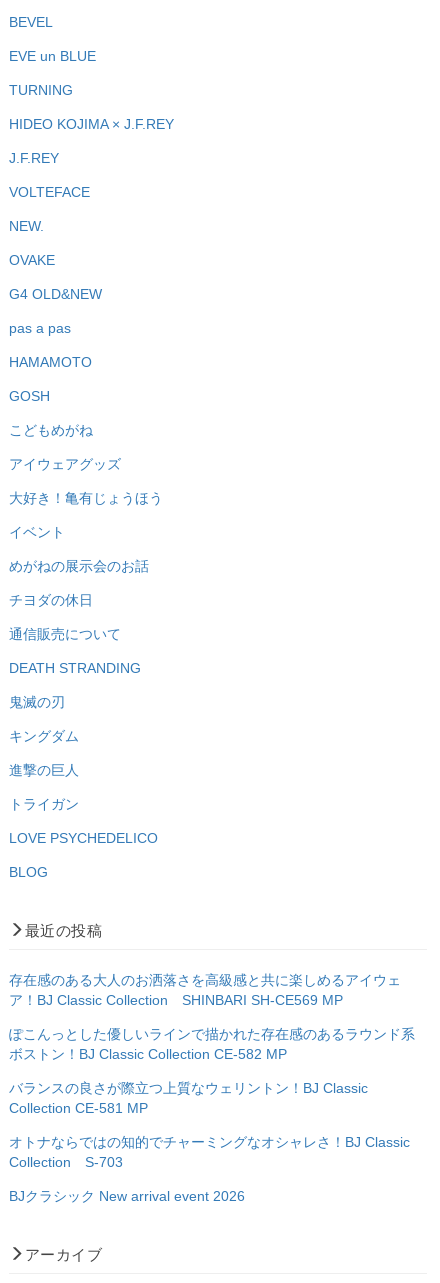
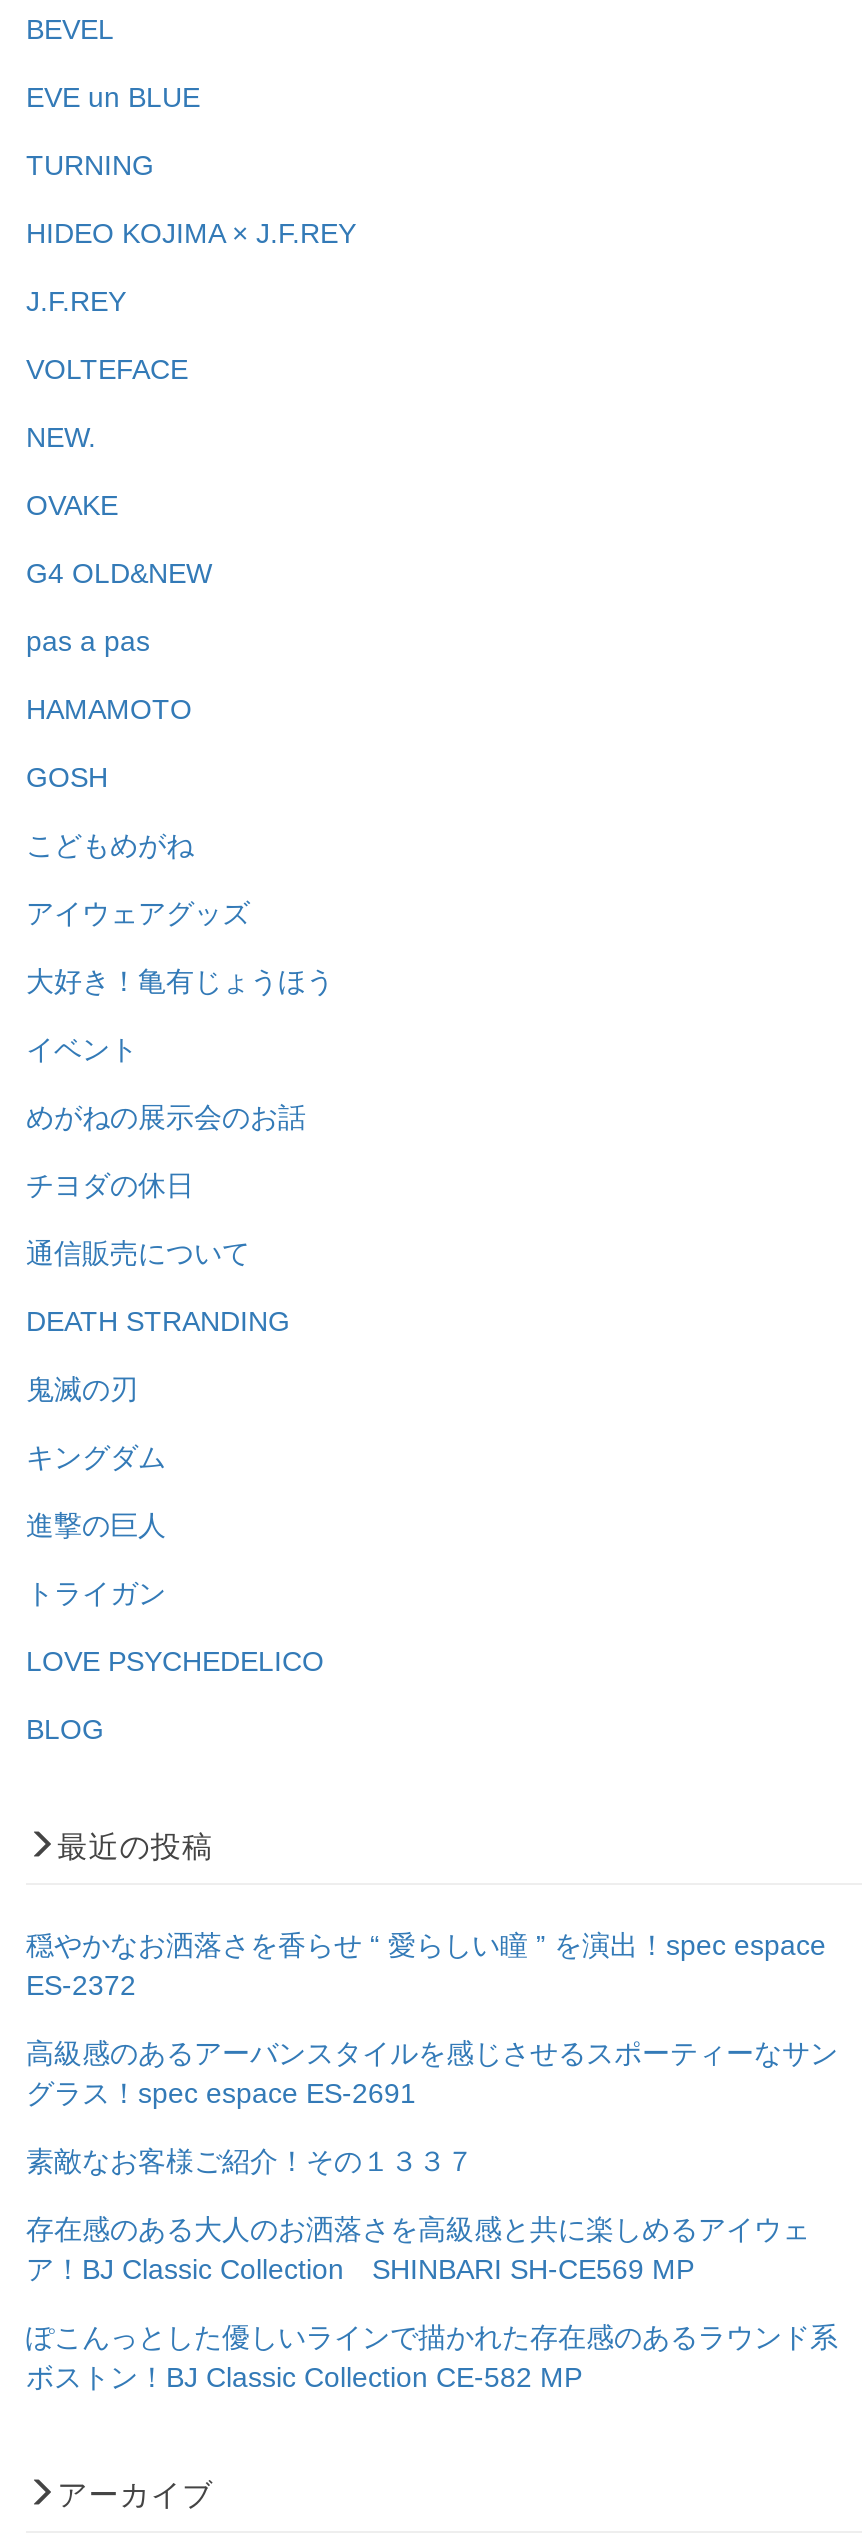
+ 穏やかなお洒落さを香らせ “ 愛らしい瞳 ” を演出！spec espace
+ ES-2372
+ 高級感のあるアーバンスタイルを感じさせるスポーティーなサン
+ グラス！spec espace ES-2691
+ 素敵なお客様ご紹介！その１３３７

moved down: 存在感のある大人のお洒落さを高級感と共に楽しめるアイウェ | ア！BJ Classic Collection SHINBARI SH-CE569 MP | ぽこんっとした優しいラインで描かれた存在感のあるラウンド系 | ボストン！BJ Classic Collection CE-582 MP

- バランスの良さが際立つ上質なウェリントン！BJ Classic
- Collection CE-581 MP
- オトナならではの知的でチャーミングなオシャレさ！BJ Classic
- Collection S-703
- BJクラシック New arrival event 2026
